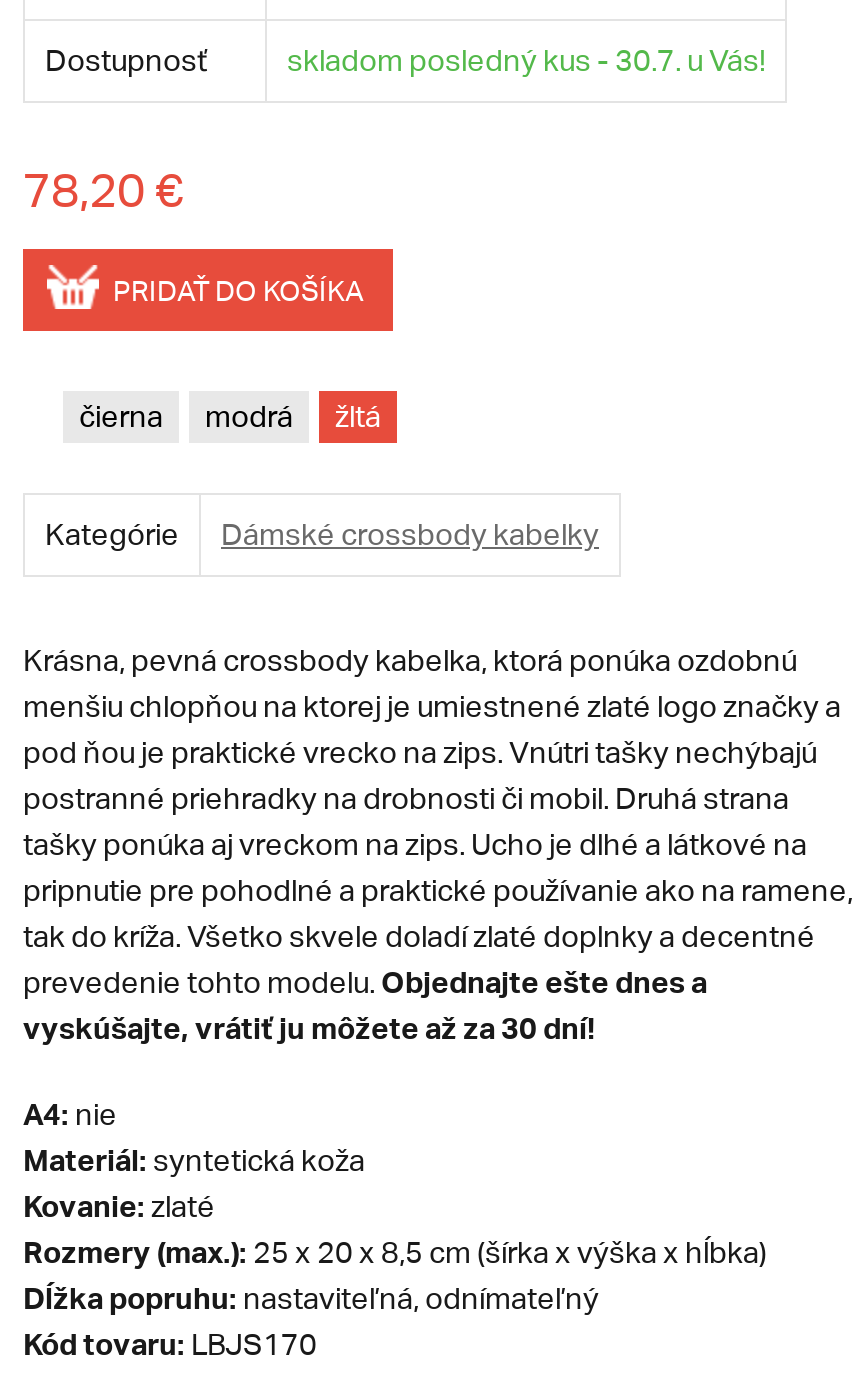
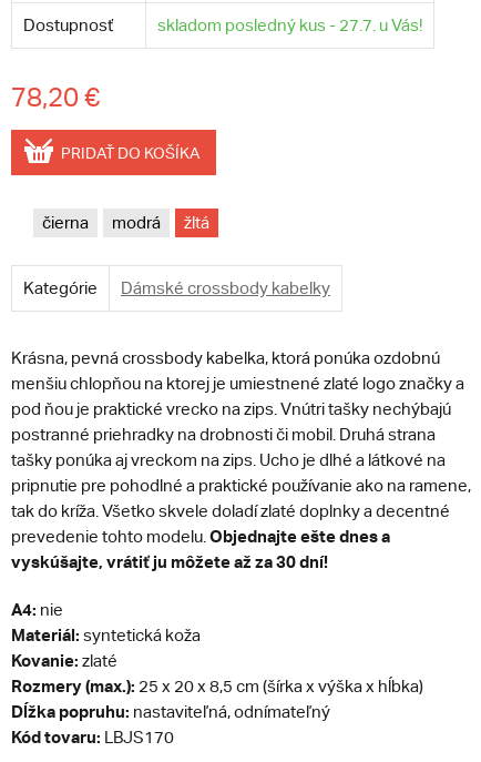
- skladom posledný kus - 30.7. u Vás!
+ skladom posledný kus - 27.7. u Vás!
